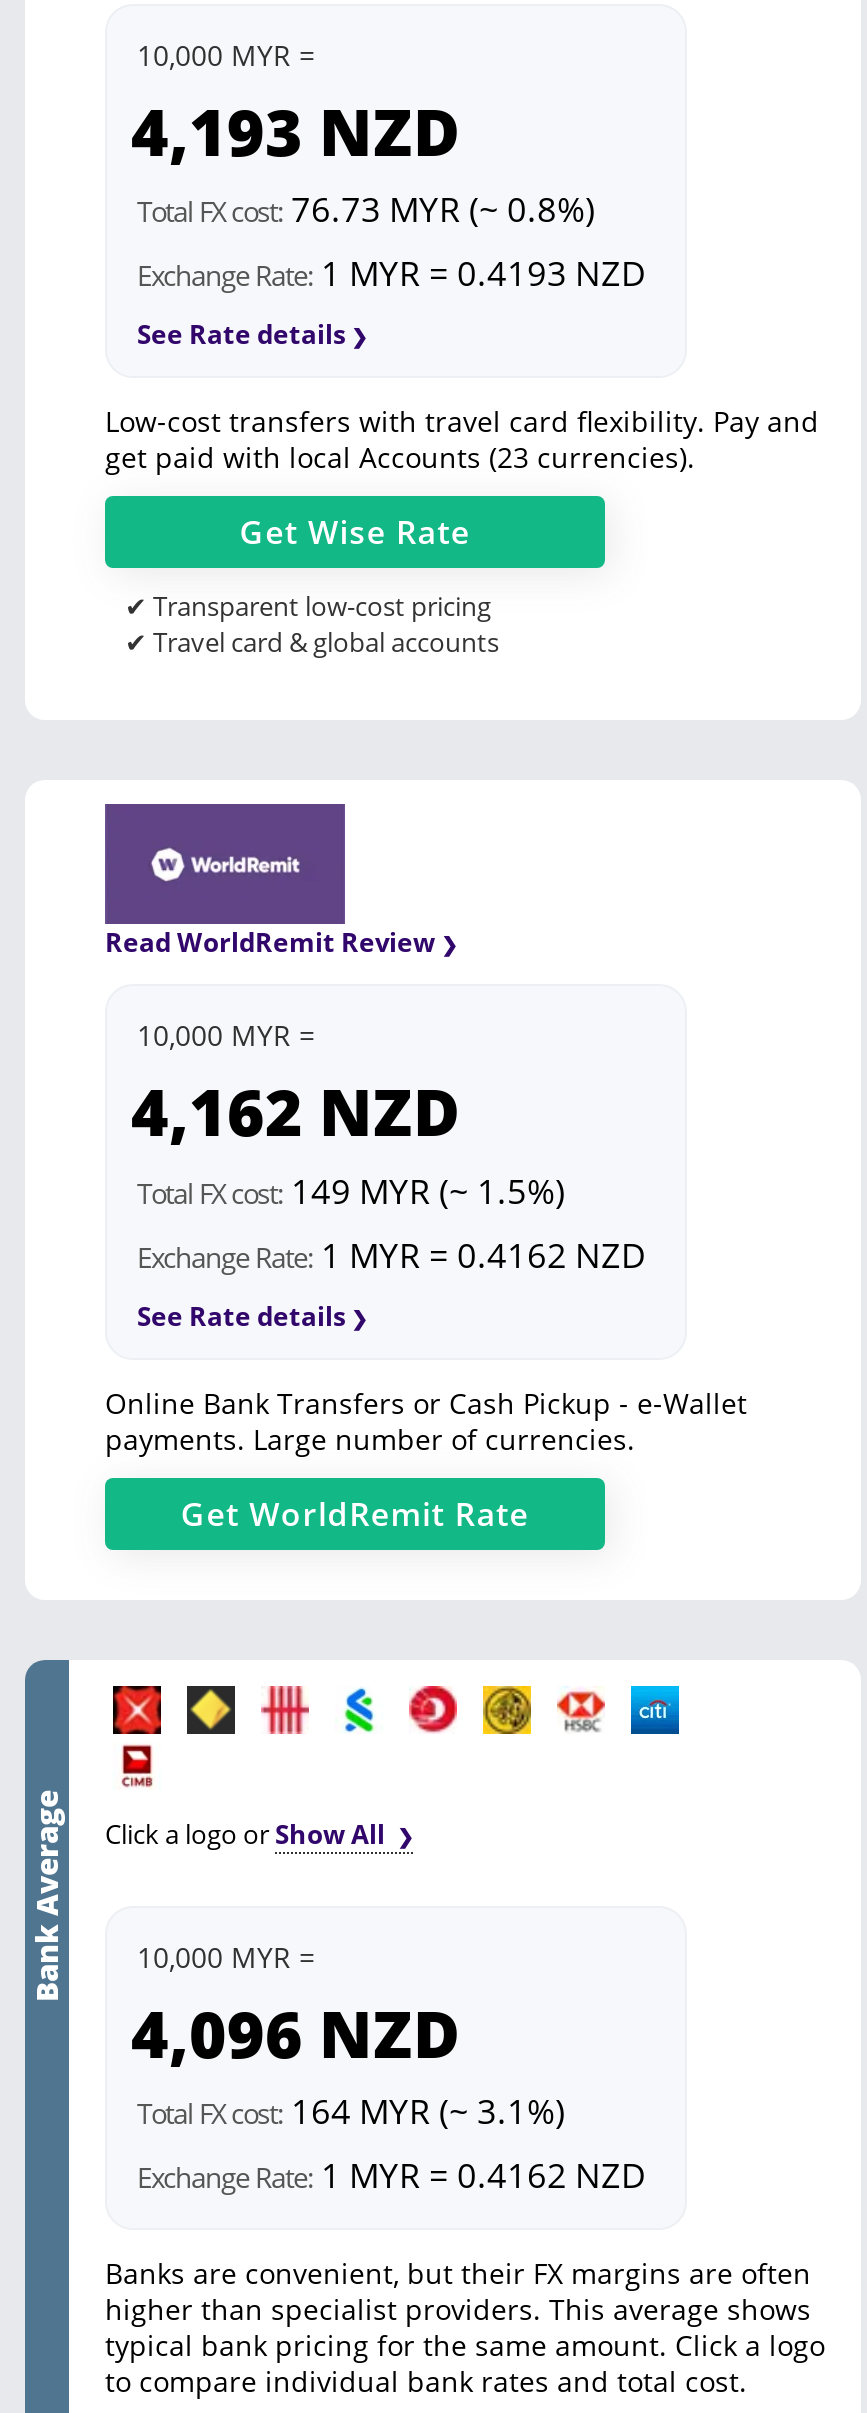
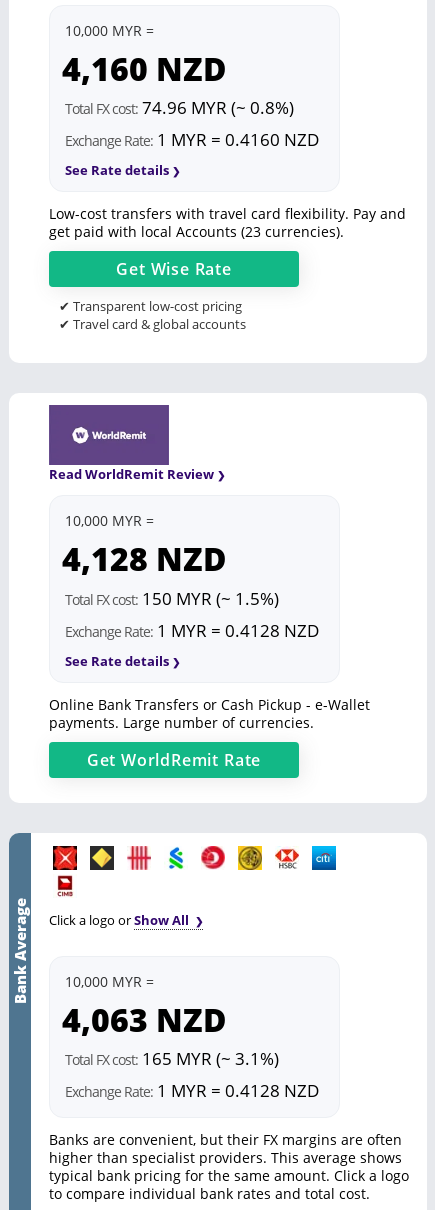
- 4,193 NZD
+ 4,160 NZD

- Total FX cost: 76.73 MYR (~ 0.8%)
+ Total FX cost: 74.96 MYR (~ 0.8%)

- Exchange Rate: 1 MYR = 0.4193 NZD
+ Exchange Rate: 1 MYR = 0.4160 NZD

- 4,162 NZD
+ 4,128 NZD

- Total FX cost: 149 MYR (~ 1.5%)
+ Total FX cost: 150 MYR (~ 1.5%)

- Exchange Rate: 1 MYR = 0.4162 NZD
+ Exchange Rate: 1 MYR = 0.4128 NZD

- 4,096 NZD
+ 4,063 NZD

- Total FX cost: 164 MYR (~ 3.1%)
+ Total FX cost: 165 MYR (~ 3.1%)

- Exchange Rate: 1 MYR = 0.4162 NZD
+ Exchange Rate: 1 MYR = 0.4128 NZD
